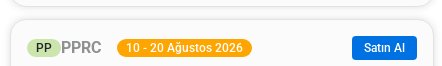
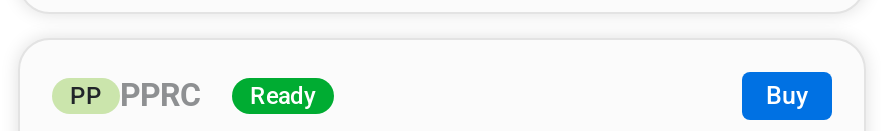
- 10 - 20 Ağustos 2026
- Satın Al
+ Ready
+ Buy
